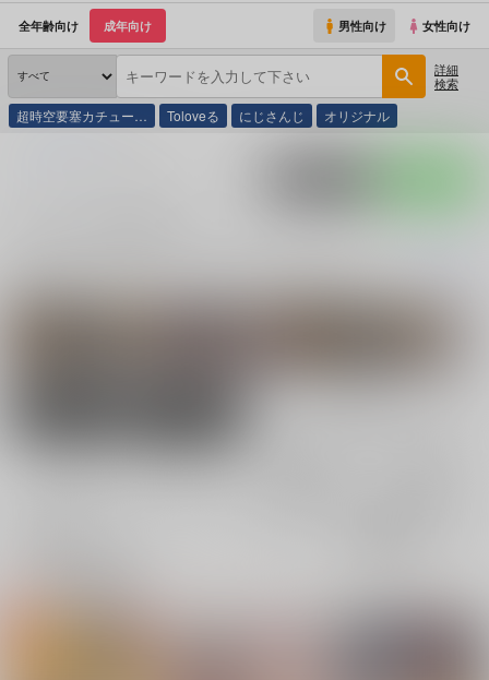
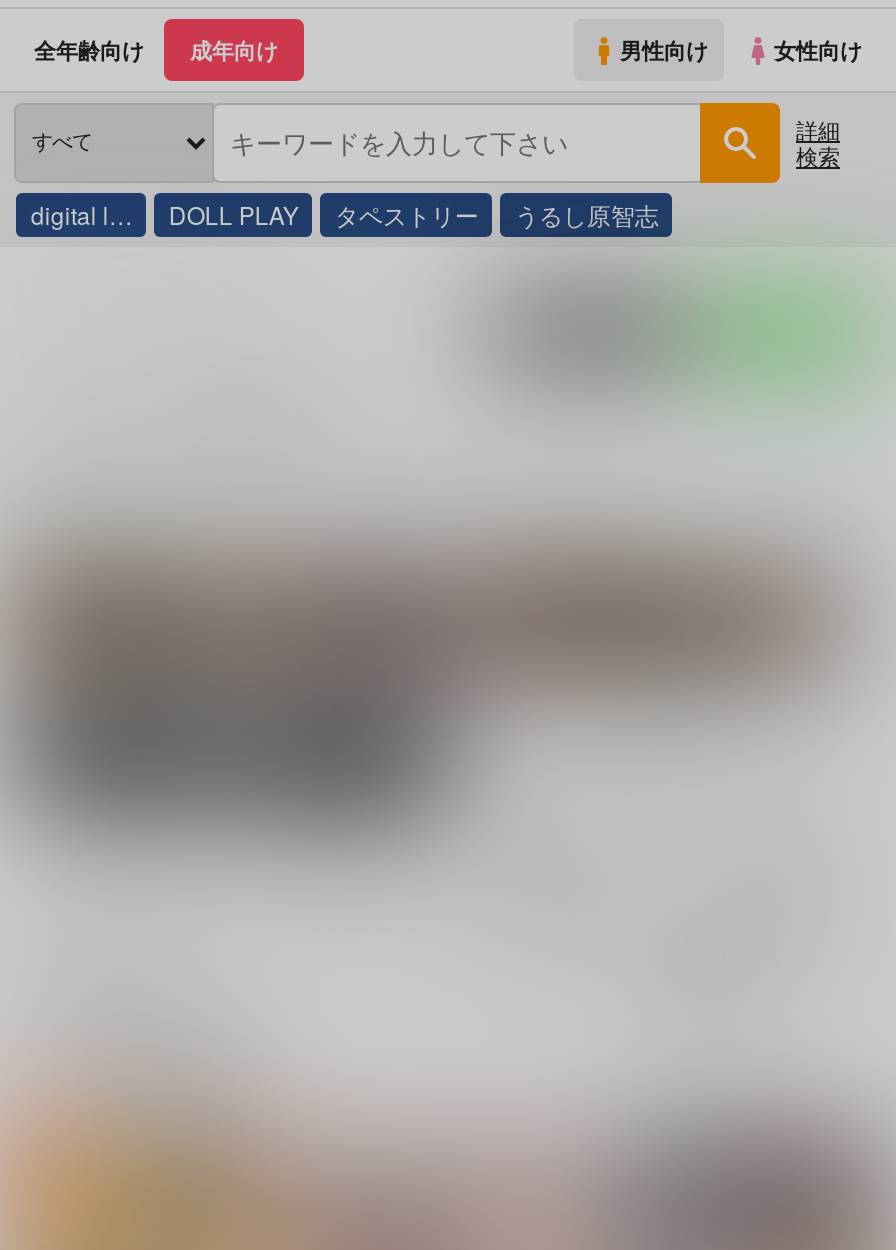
- 超時空要塞カチュー…
- Toloveる
- にじさんじ
- オリジナル
+ digital l…
+ DOLL PLAY
+ タペストリー
+ うるし原智志
